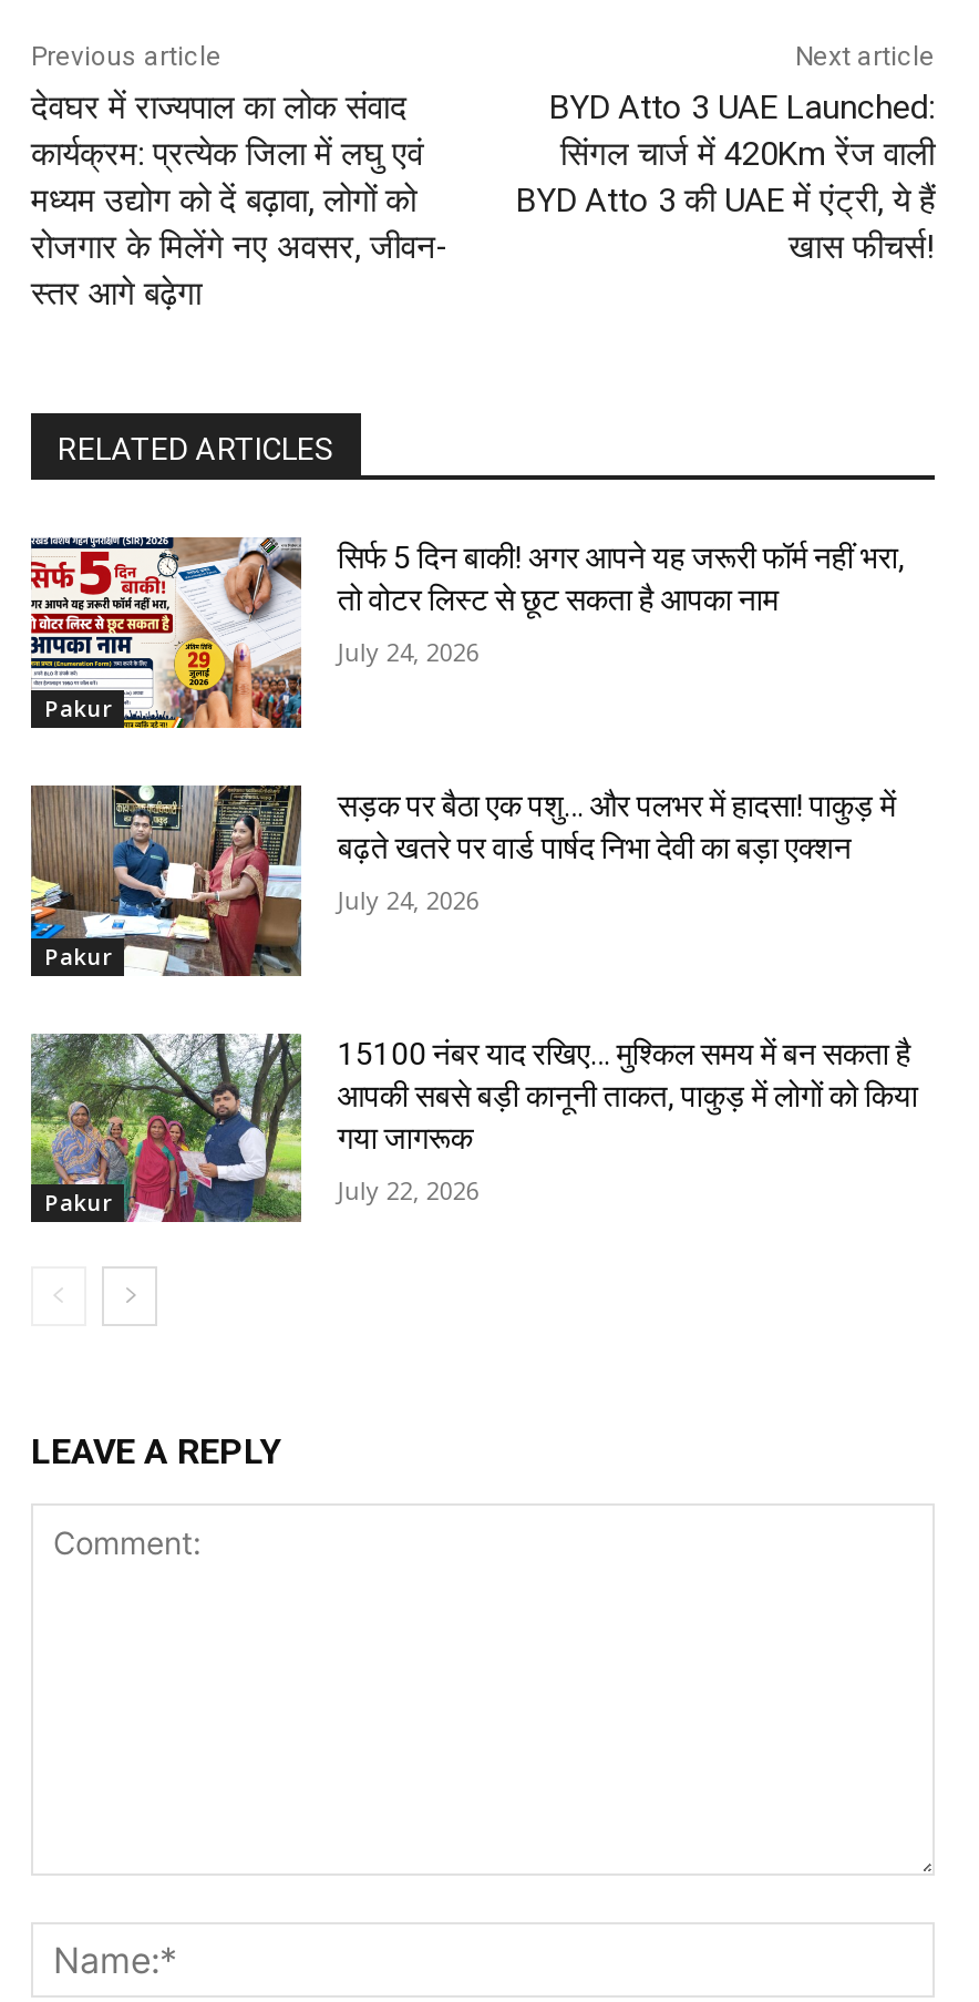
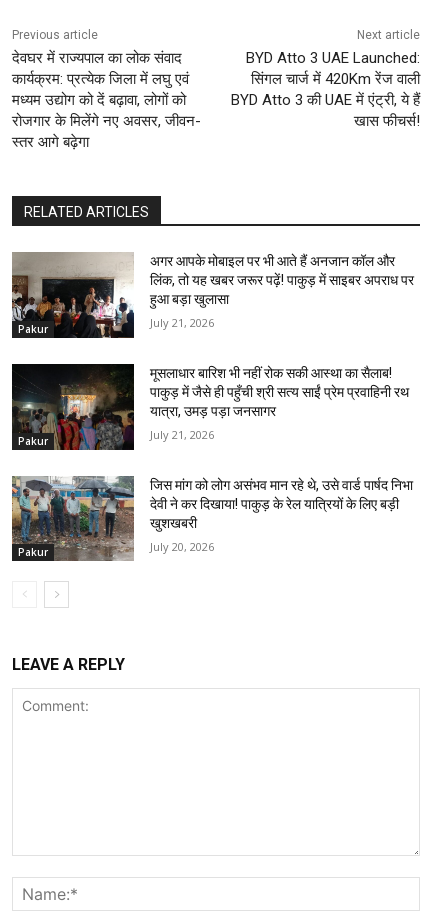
- [image]
- सिर्फ 5 दिन बाकी! अगर आपने यह जरूरी फॉर्म नहीं भरा,
- तो वोटर लिस्ट से छूट सकता है आपका नाम
+ [image]
+ अगर आपके मोबाइल पर भी आते हैं अनजान कॉल और
+ लिंक, तो यह खबर जरूर पढ़ें! पाकुड़ में साइबर अपराध पर
+ हुआ बड़ा खुलासा

- July 24, 2026
+ July 21, 2026

- [image]
- सड़क पर बैठा एक पशु… और पलभर में हादसा! पाकुड़ में
- बढ़ते खतरे पर वार्ड पार्षद निभा देवी का बड़ा एक्शन
+ [image]
+ मूसलाधार बारिश भी नहीं रोक सकी आस्था का सैलाब!
+ पाकुड़ में जैसे ही पहुँची श्री सत्य साईं प्रेम प्रवाहिनी रथ
+ यात्रा, उमड़ पड़ा जनसागर

- July 24, 2026
+ July 21, 2026

- [image]
- 15100 नंबर याद रखिए… मुश्किल समय में बन सकता है
- आपकी सबसे बड़ी कानूनी ताकत, पाकुड़ में लोगों को किया
- गया जागरूक
+ [image]
+ जिस मांग को लोग असंभव मान रहे थे, उसे वार्ड पार्षद निभा
+ देवी ने कर दिखाया! पाकुड़ के रेल यात्रियों के लिए बड़ी
+ खुशखबरी

- July 22, 2026
+ July 20, 2026
